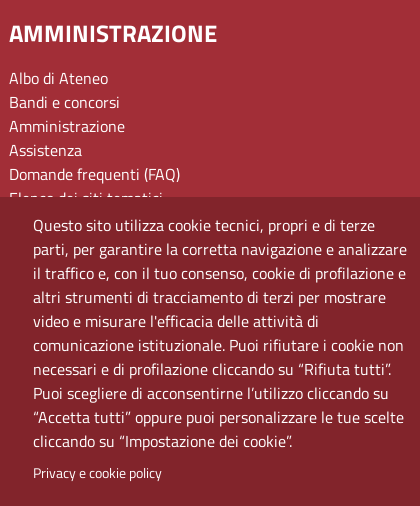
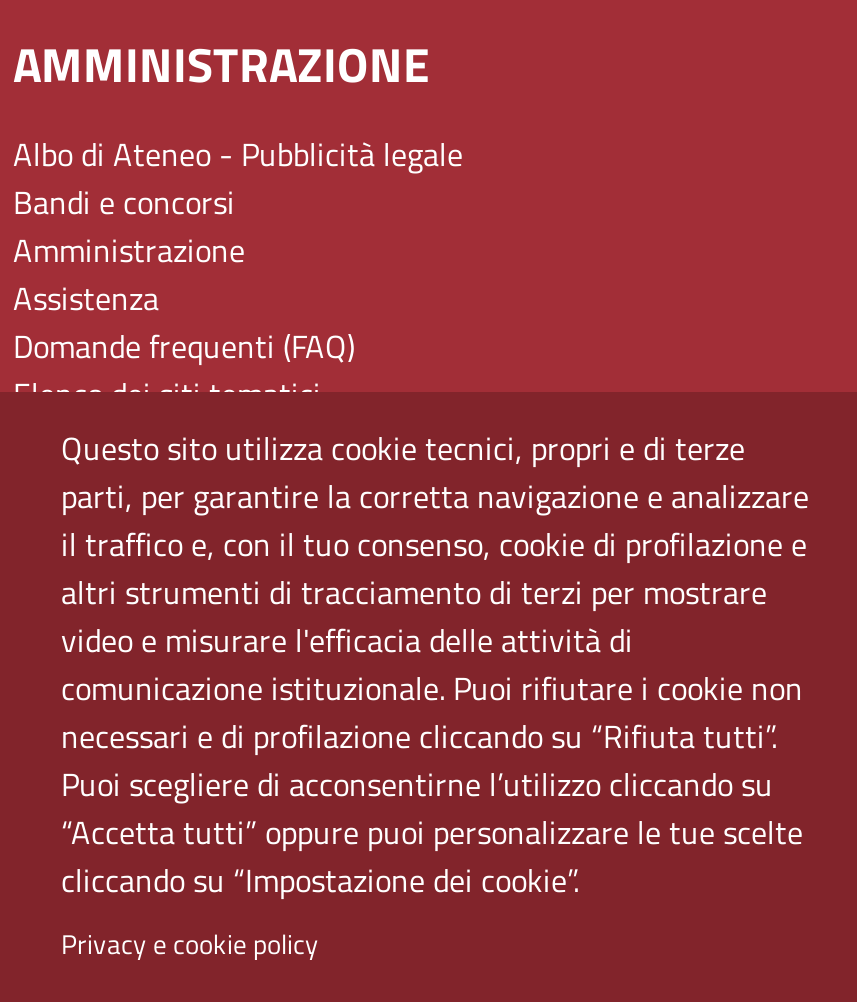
- Albo di Ateneo
+ Albo di Ateneo - Pubblicità legale
